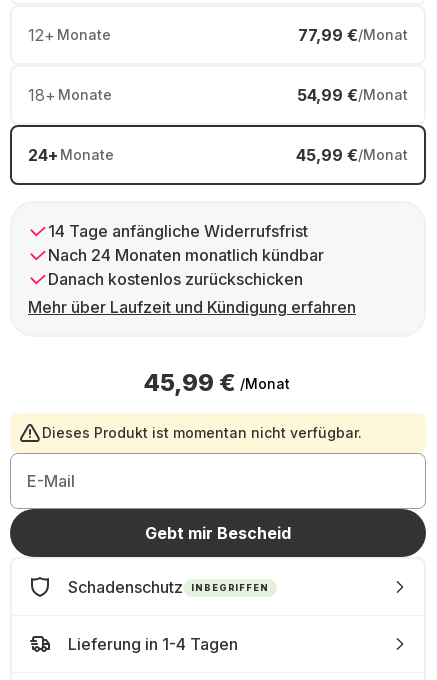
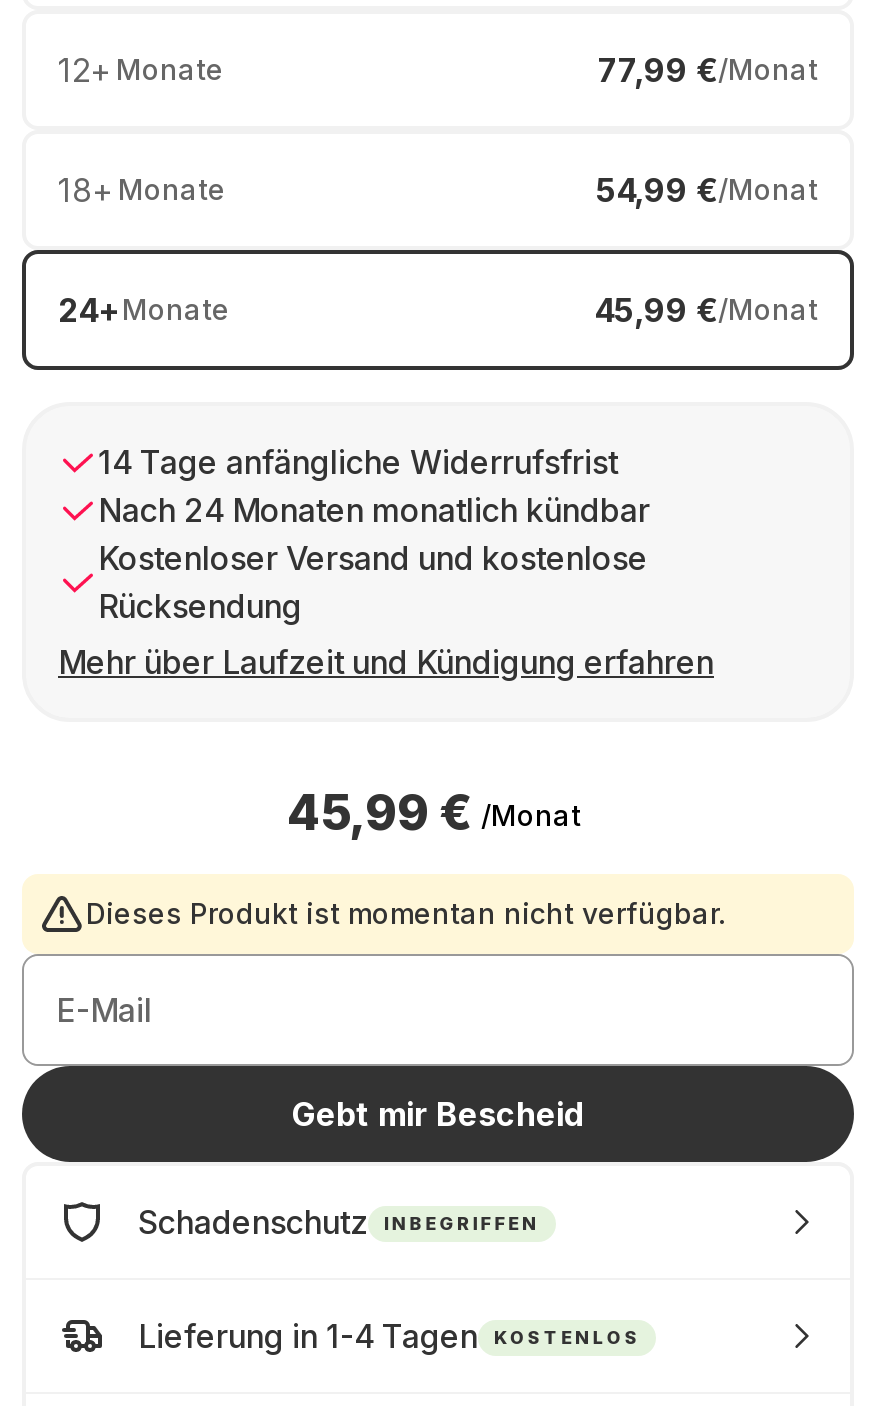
- Danach kostenlos zurückschicken
+ Kostenloser Versand und kostenlose
+ Rücksendung

+ KOSTENLOS
